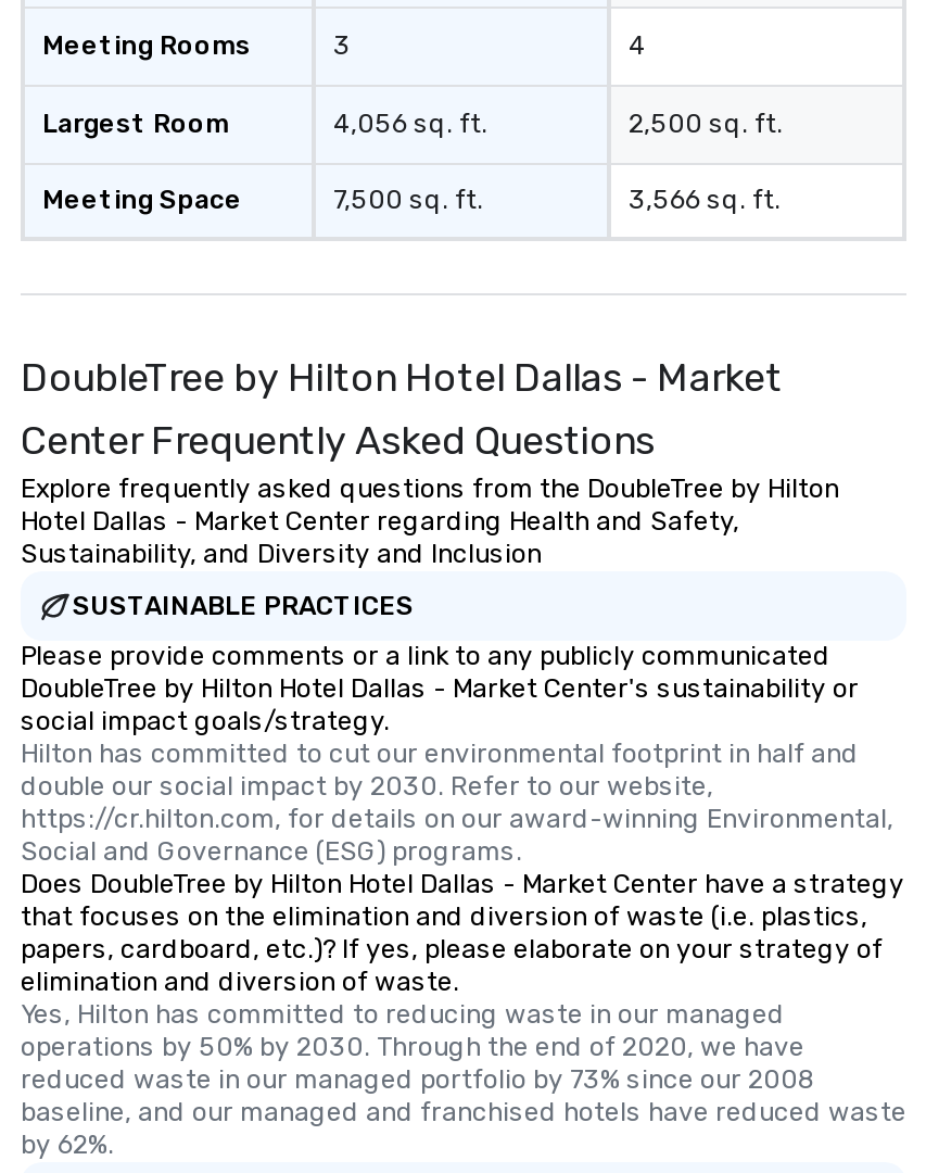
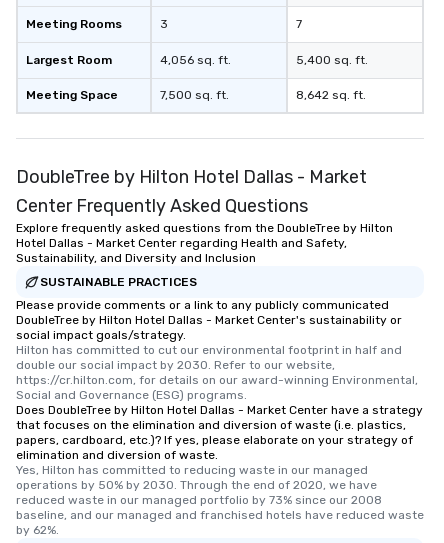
- 4
+ 7

- 2,500 sq. ft.
+ 5,400 sq. ft.

- 3,566 sq. ft.
+ 8,642 sq. ft.
